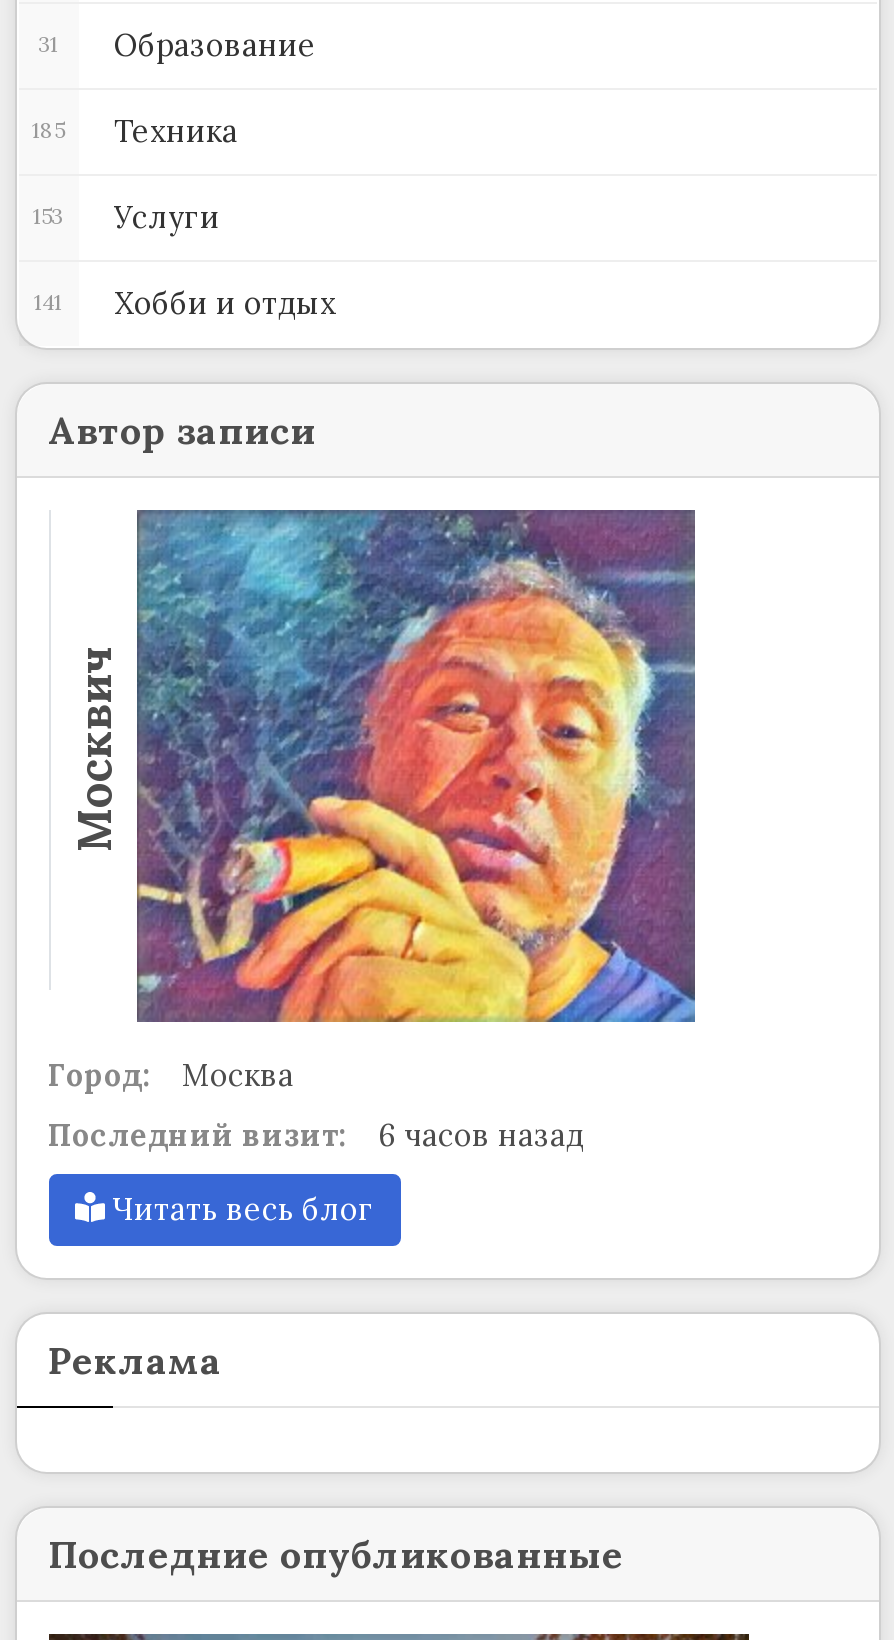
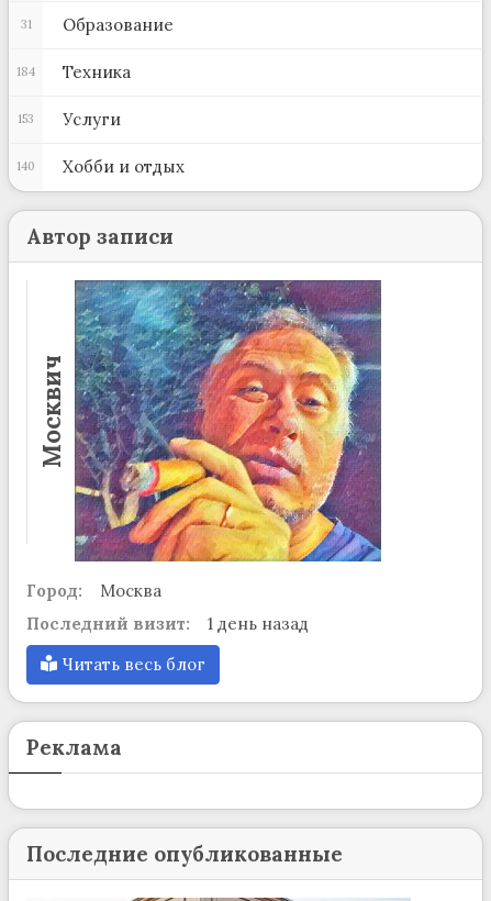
- 185 Техника
+ 184 Техника

- 141 Хобби и отдых
+ 140 Хобби и отдых

- Последний визит: 6 часов назад
+ Последний визит: 1 день назад
